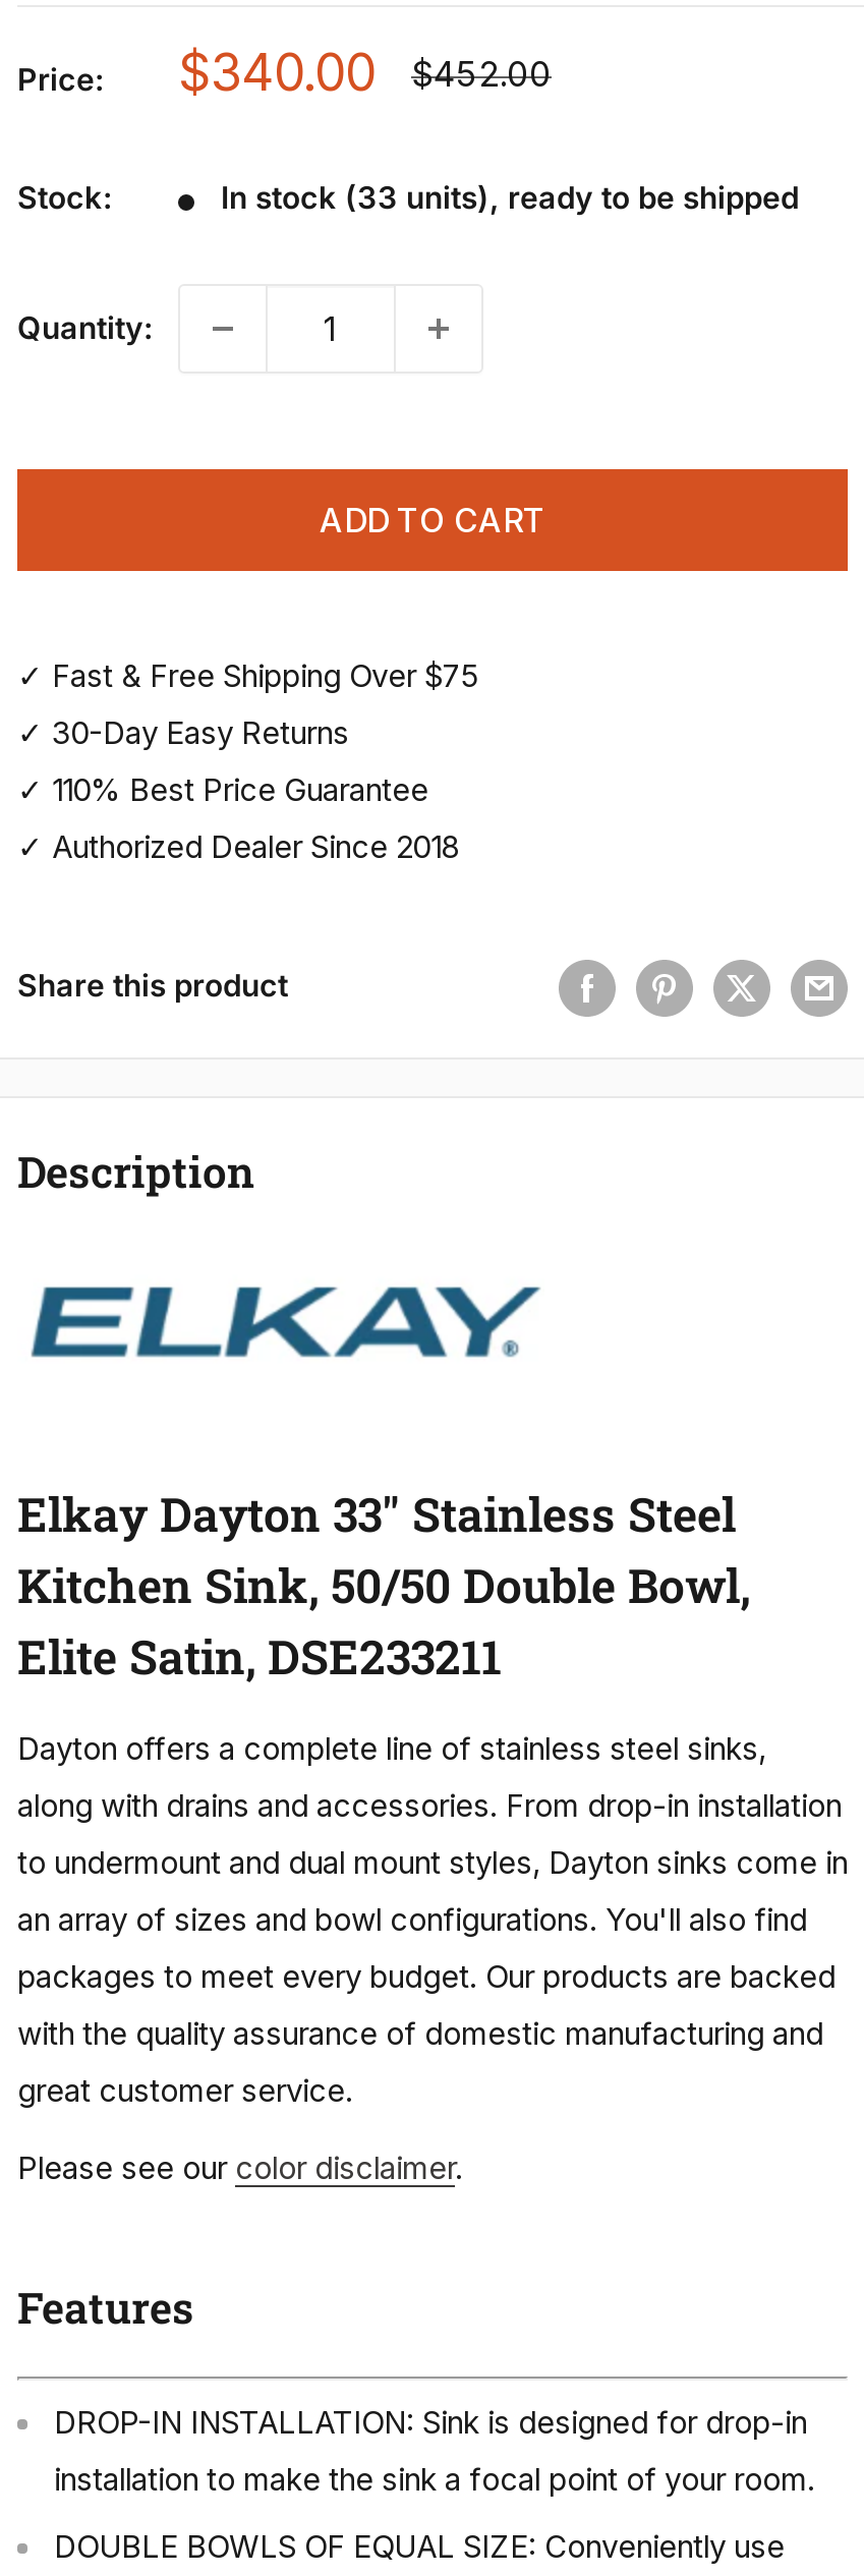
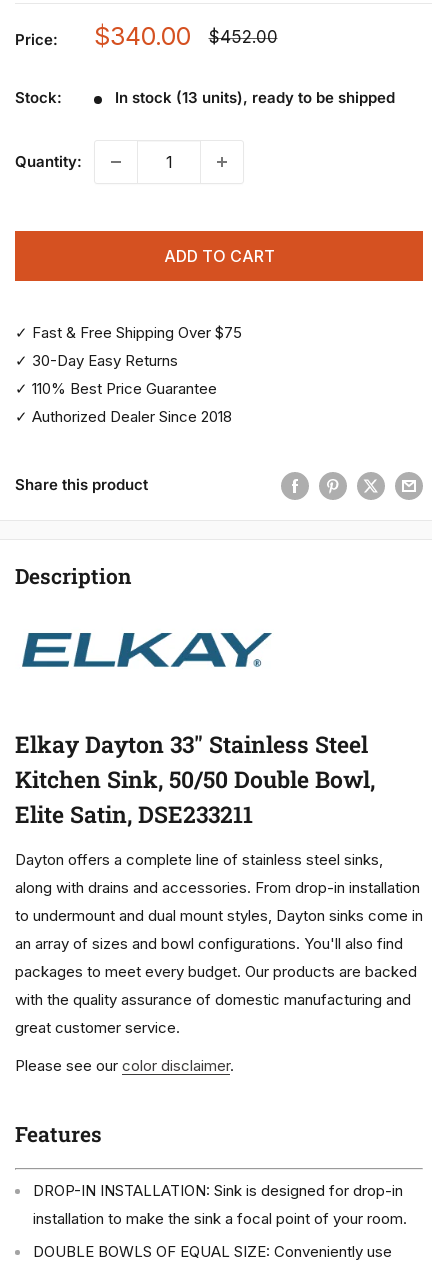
- In stock (33 units), ready to be shipped
+ In stock (13 units), ready to be shipped
